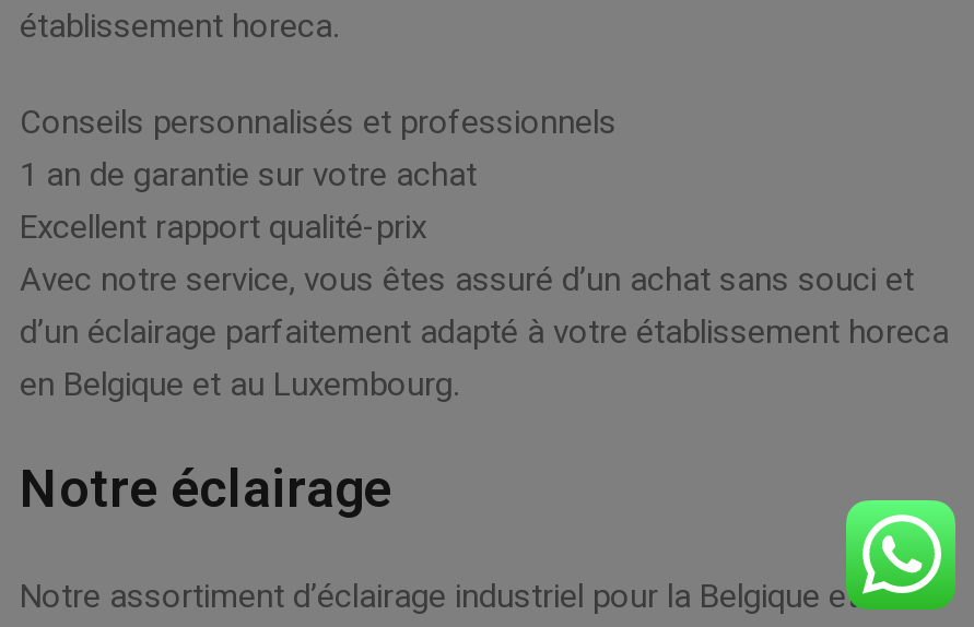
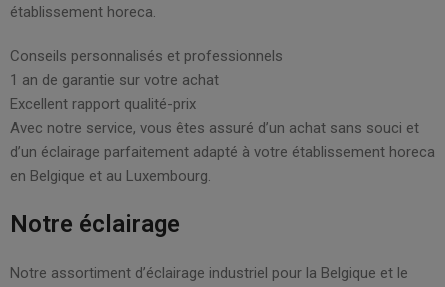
- [image]
